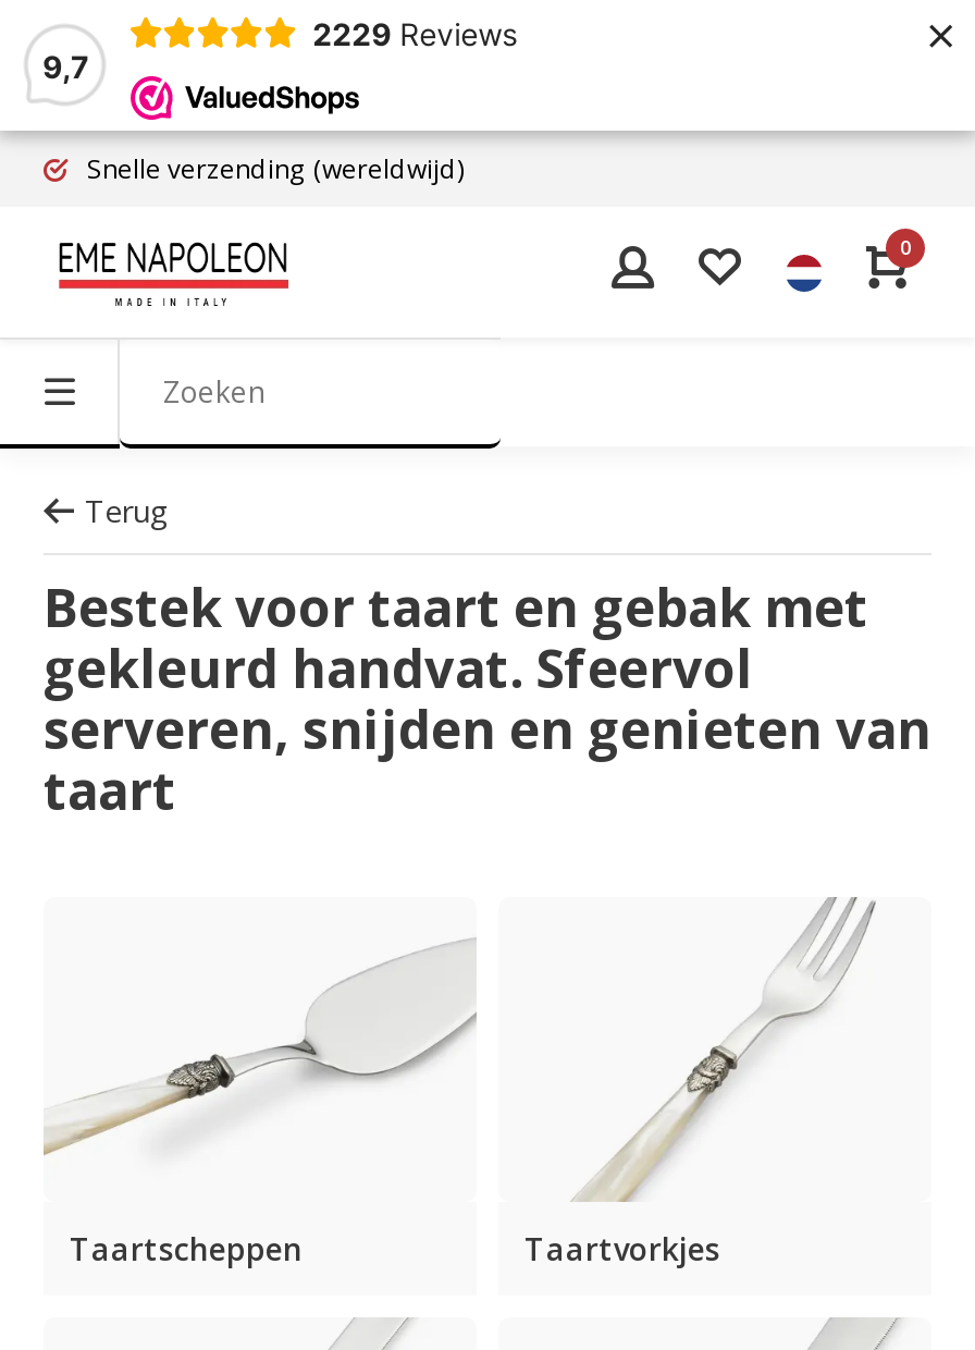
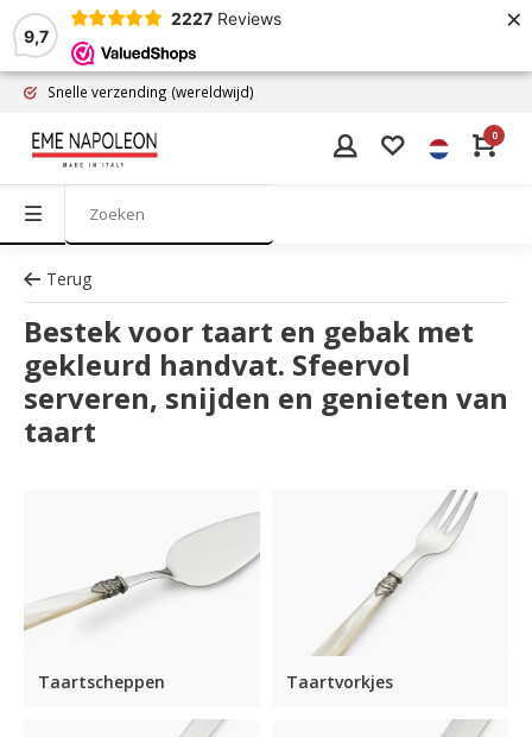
- 2229 Reviews
+ 2227 Reviews
